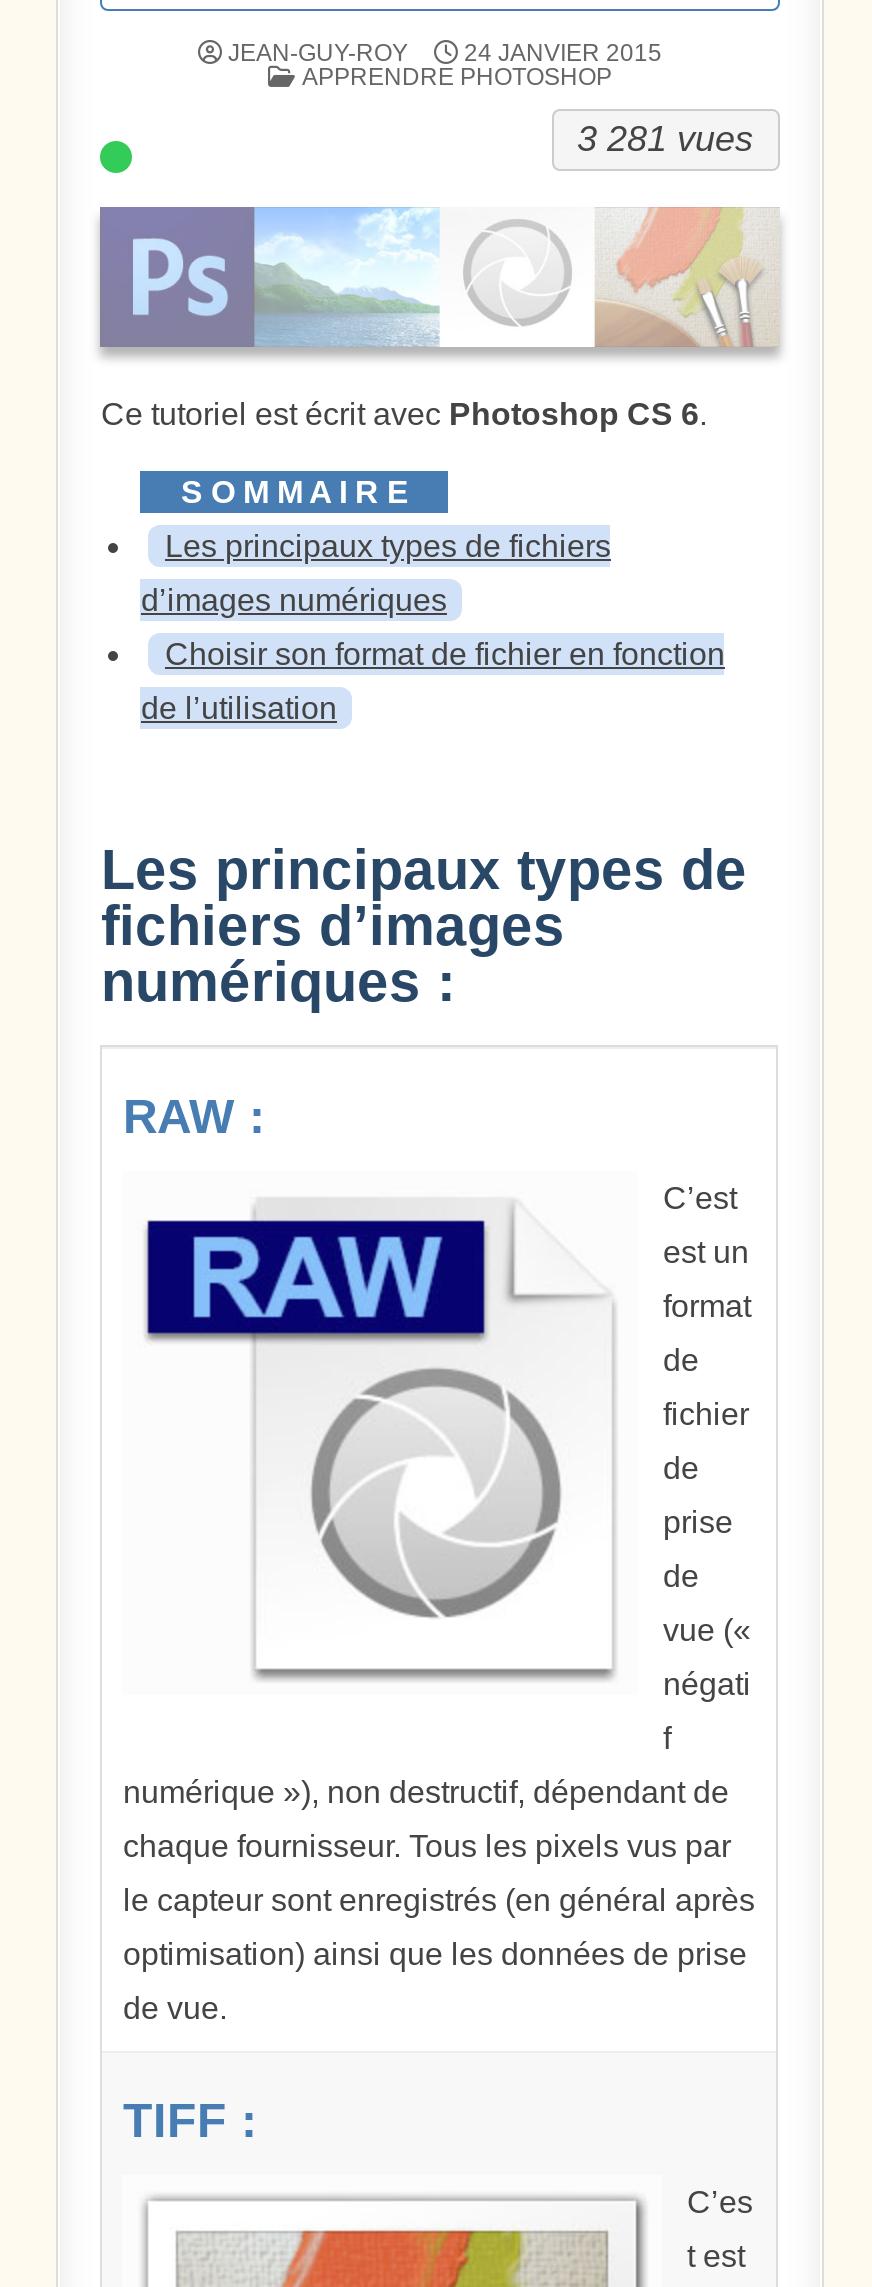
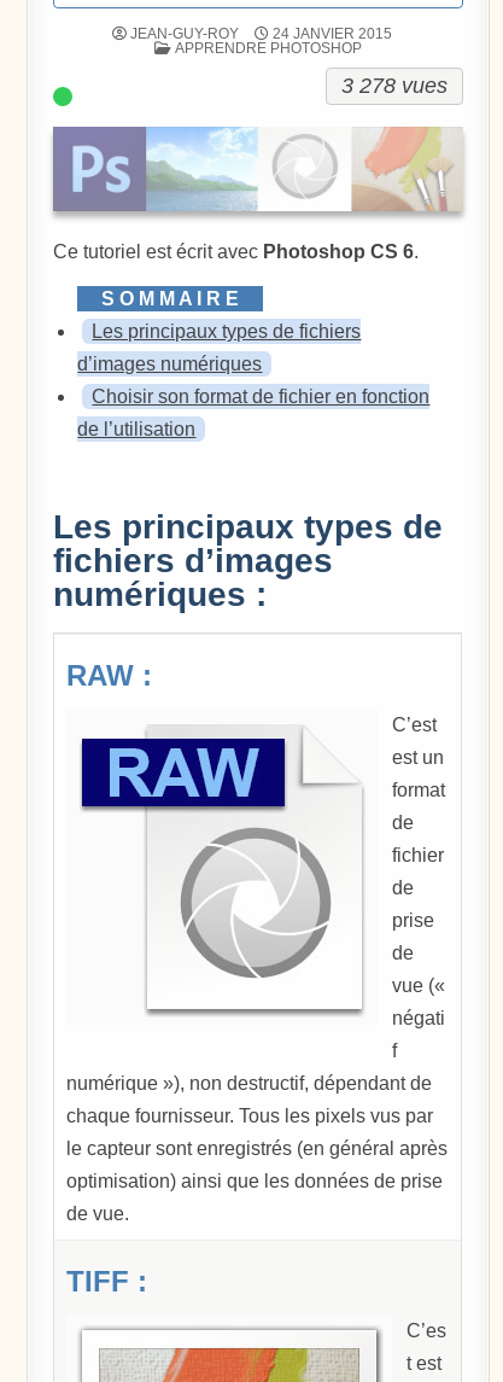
- 3 281 vues
+ 3 278 vues
